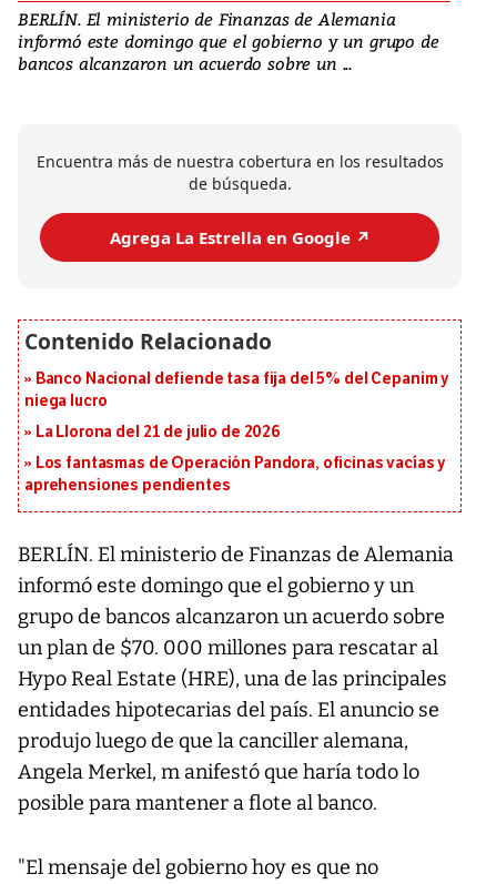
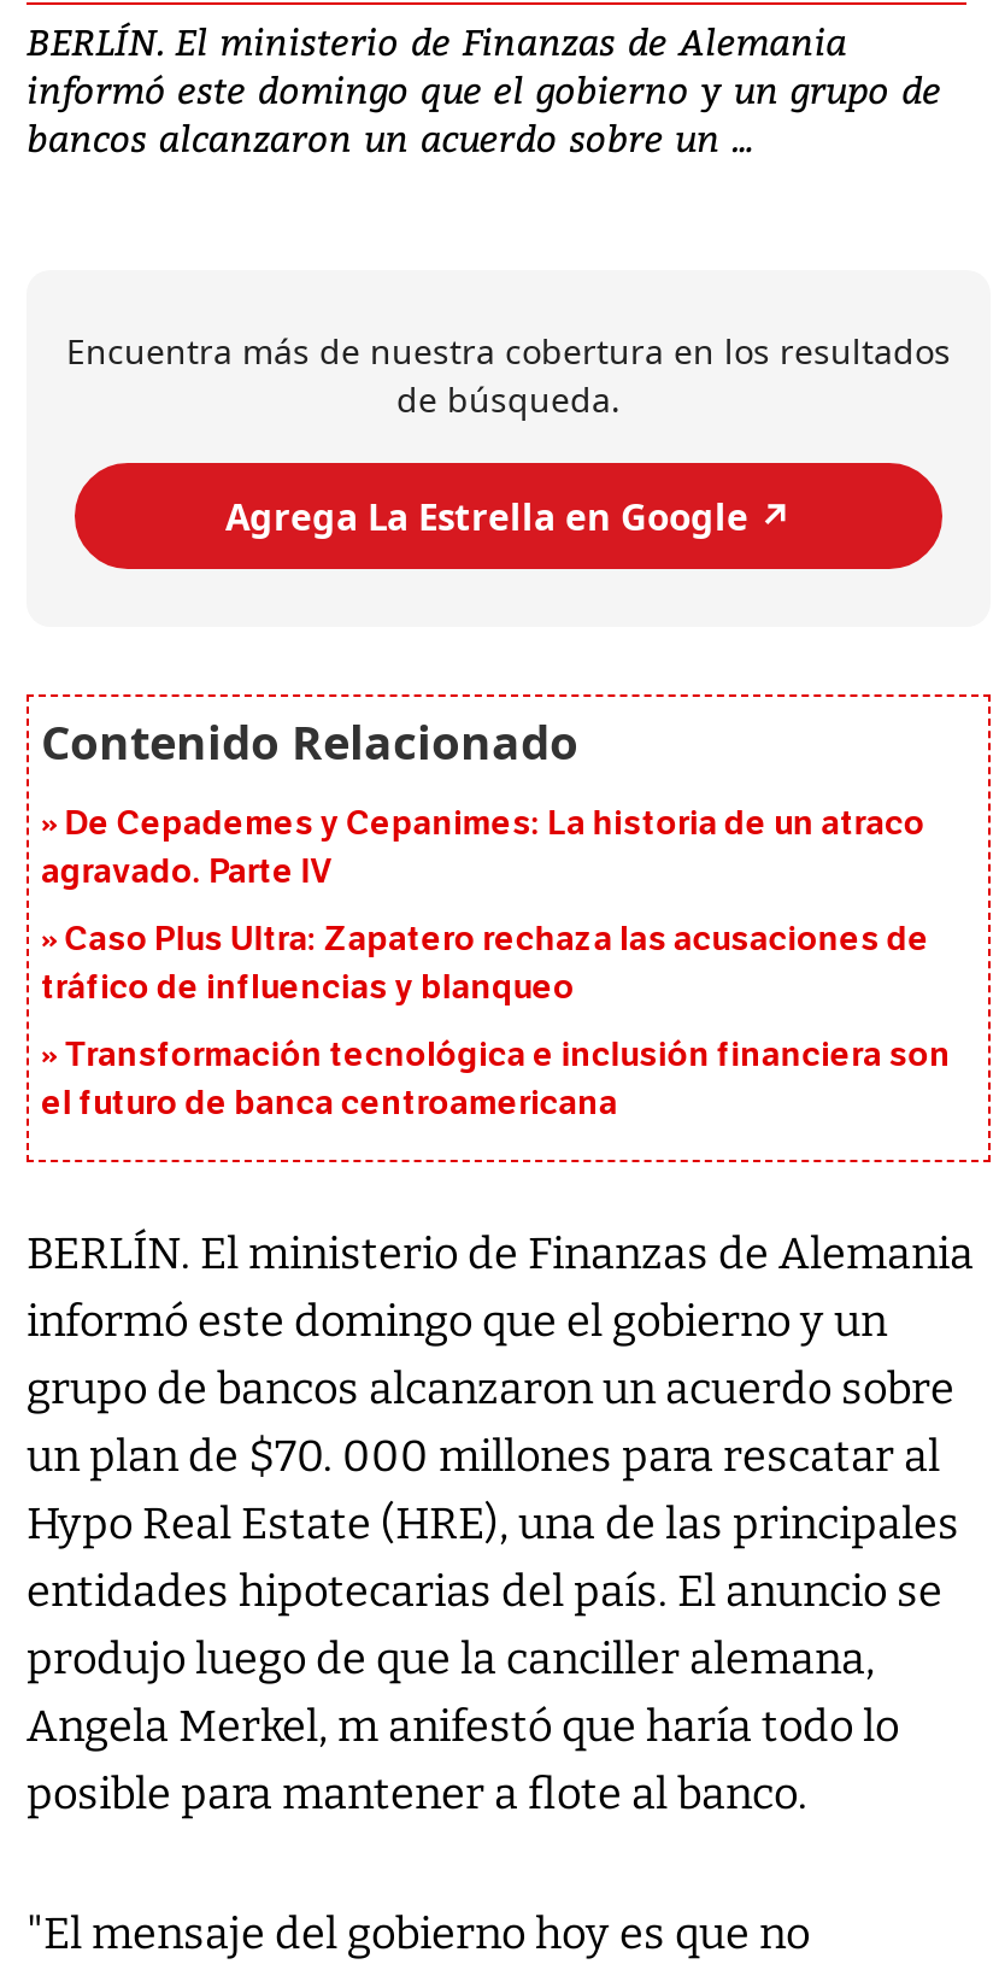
- Banco Nacional defiende tasa fija del 5% del Cepanim y
- niega lucro
+ De Cepademes y Cepanimes: La historia de un atraco
+ agravado. Parte IV

- La Llorona del 21 de julio de 2026
+ Caso Plus Ultra: Zapatero rechaza las acusaciones de
+ tráfico de influencias y blanqueo

- Los fantasmas de Operación Pandora, oficinas vacías y
- aprehensiones pendientes
+ Transformación tecnológica e inclusión financiera son
+ el futuro de banca centroamericana
